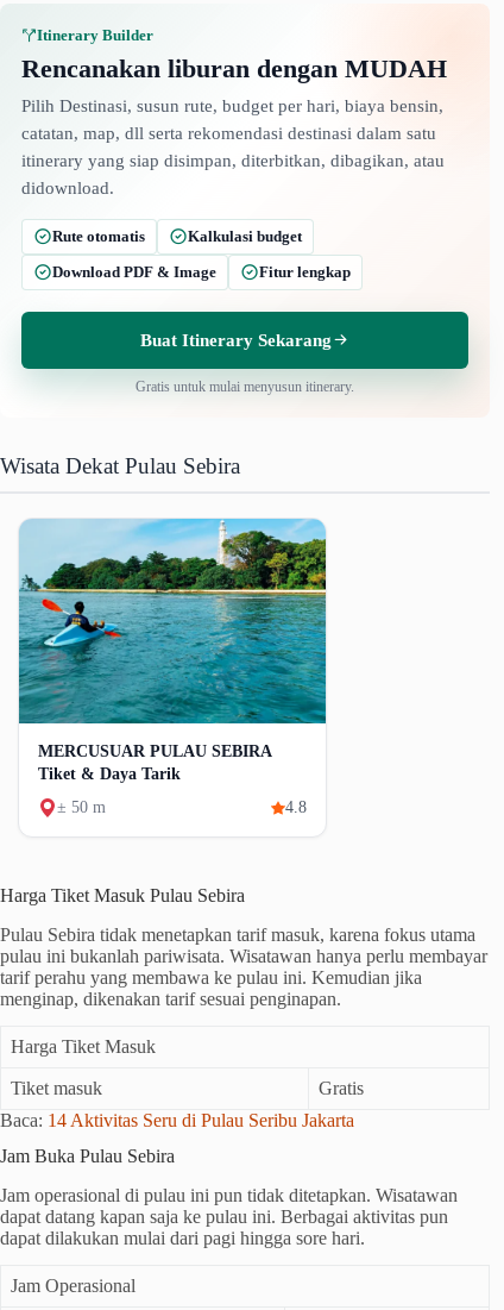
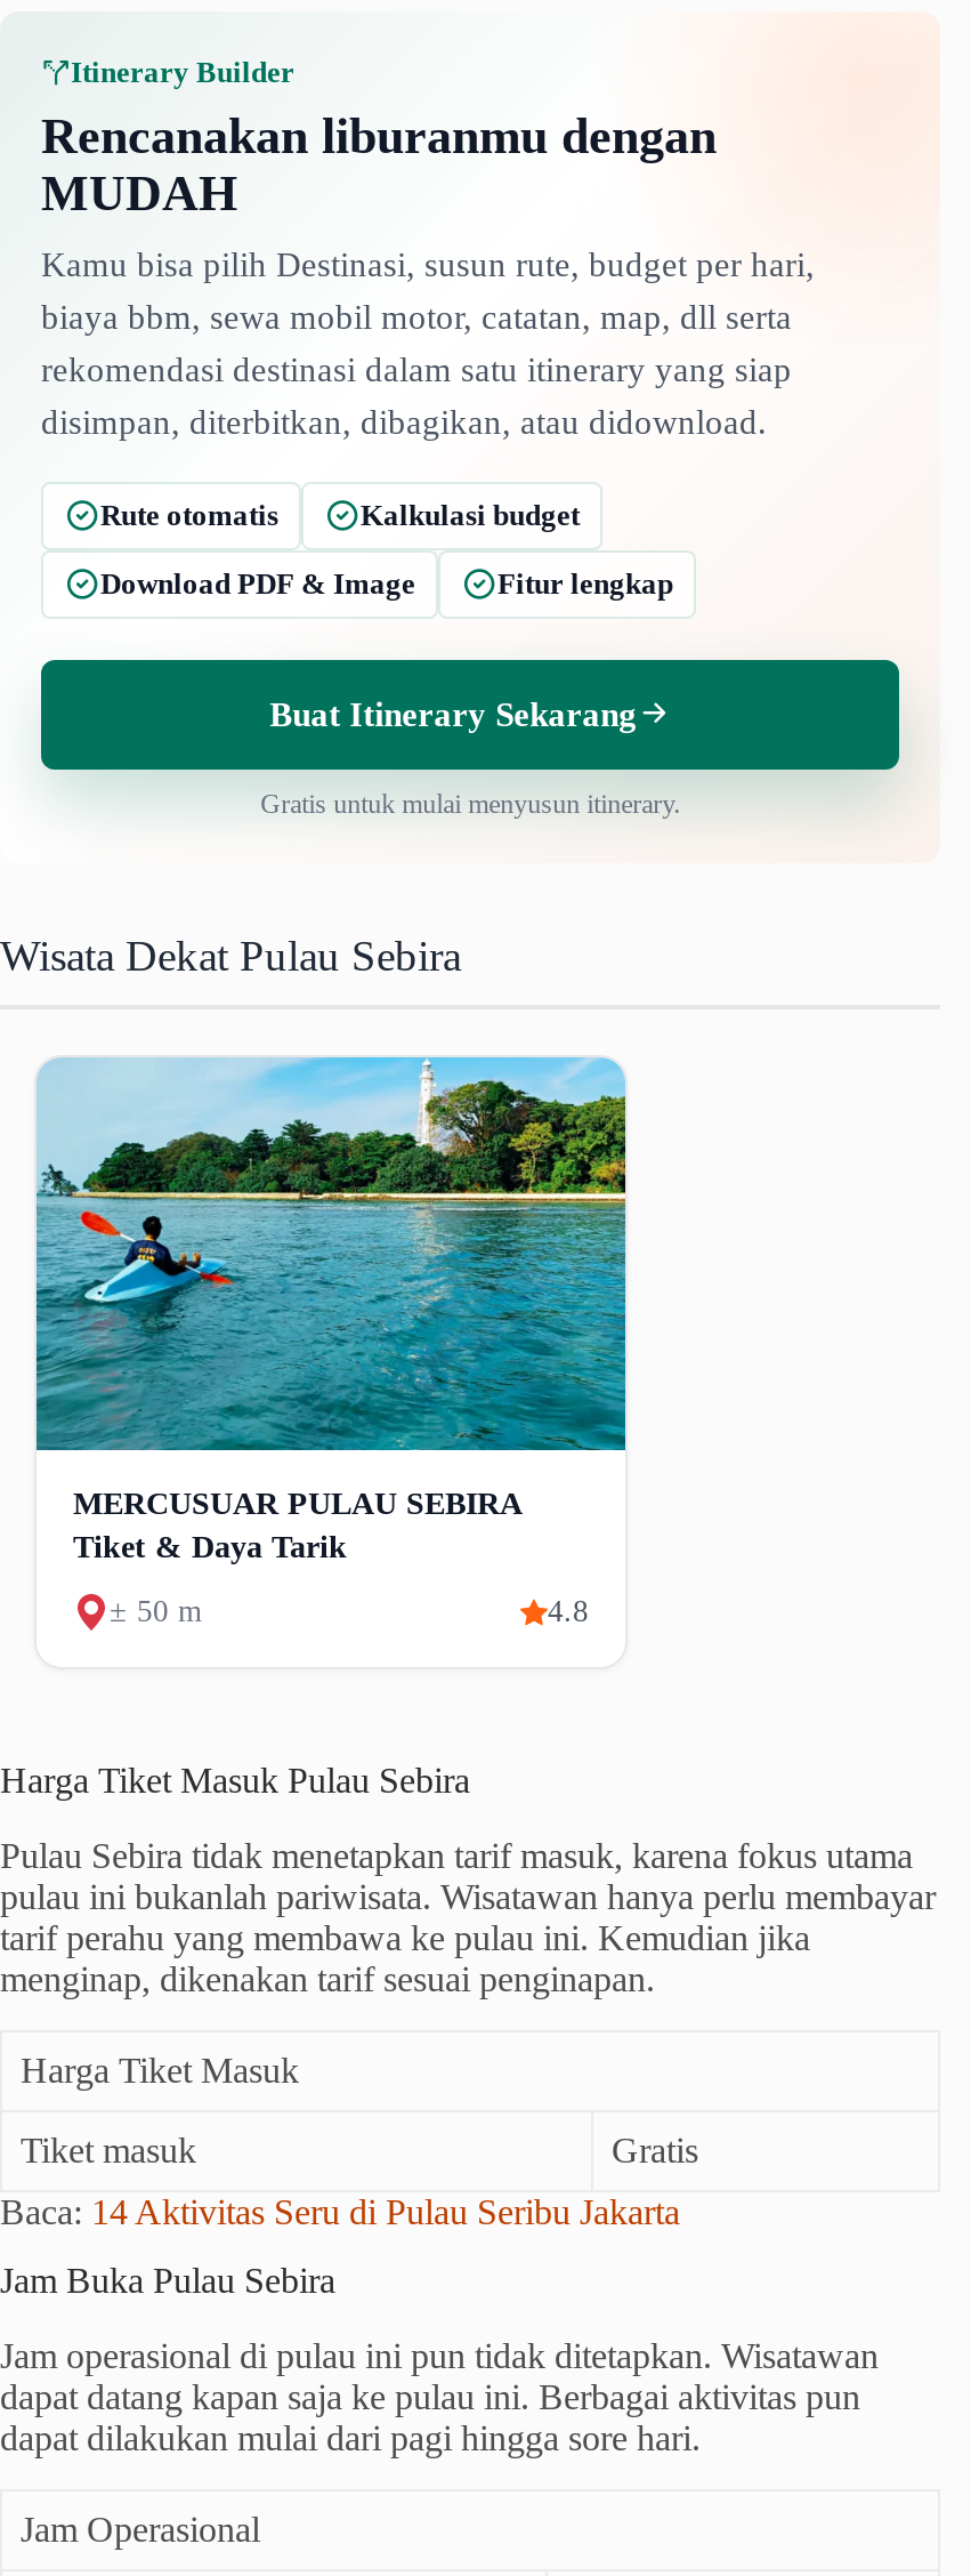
- Rencanakan liburan dengan MUDAH
- Pilih Destinasi, susun rute, budget per hari, biaya bensin,
- catatan, map, dll serta rekomendasi destinasi dalam satu
- itinerary yang siap disimpan, diterbitkan, dibagikan, atau
- didownload.
+ Rencanakan liburanmu dengan
+ MUDAH
+ Kamu bisa pilih Destinasi, susun rute, budget per hari,
+ biaya bbm, sewa mobil motor, catatan, map, dll serta
+ rekomendasi destinasi dalam satu itinerary yang siap
+ disimpan, diterbitkan, dibagikan, atau didownload.
